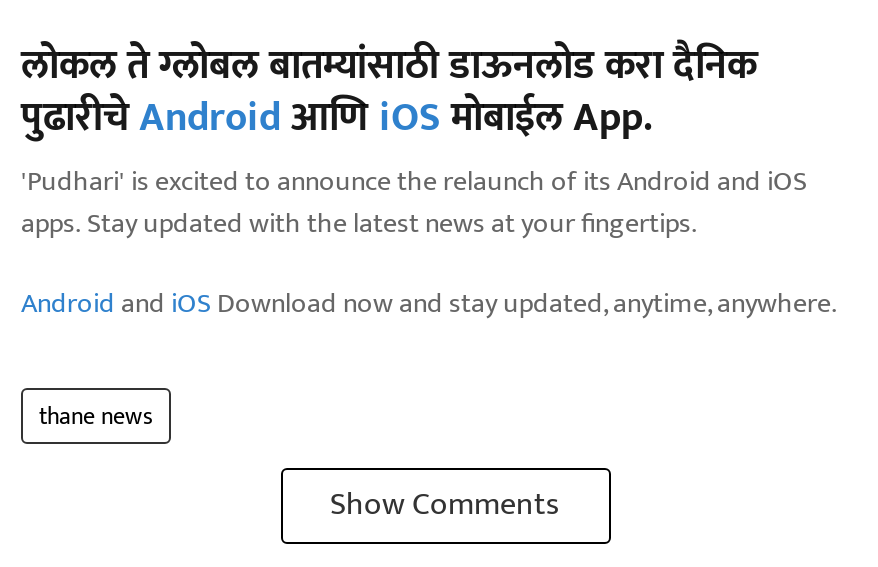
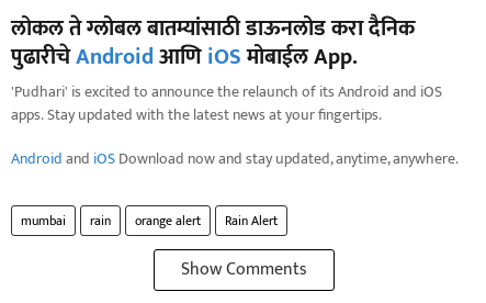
- thane news
+ mumbai
+ rain
+ orange alert
+ Rain Alert
